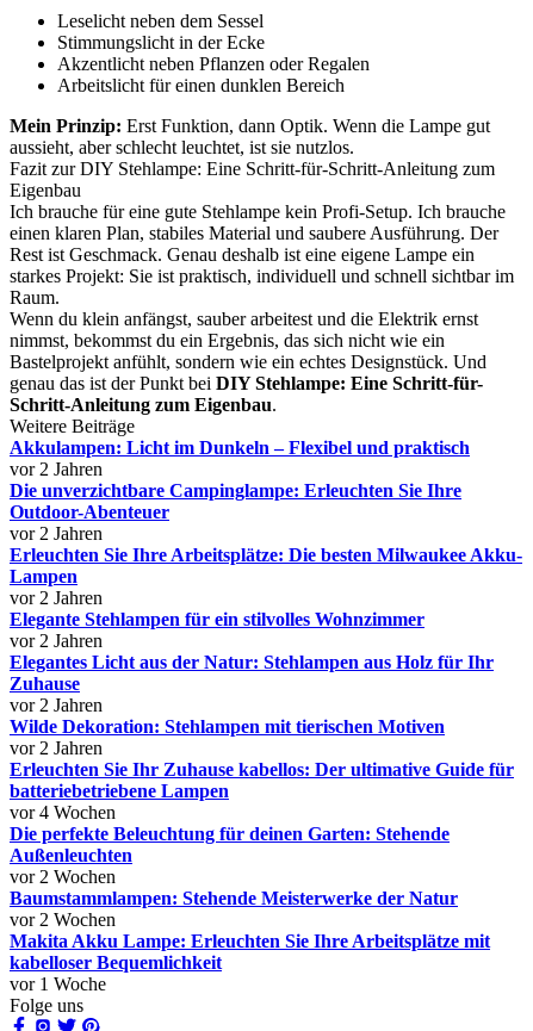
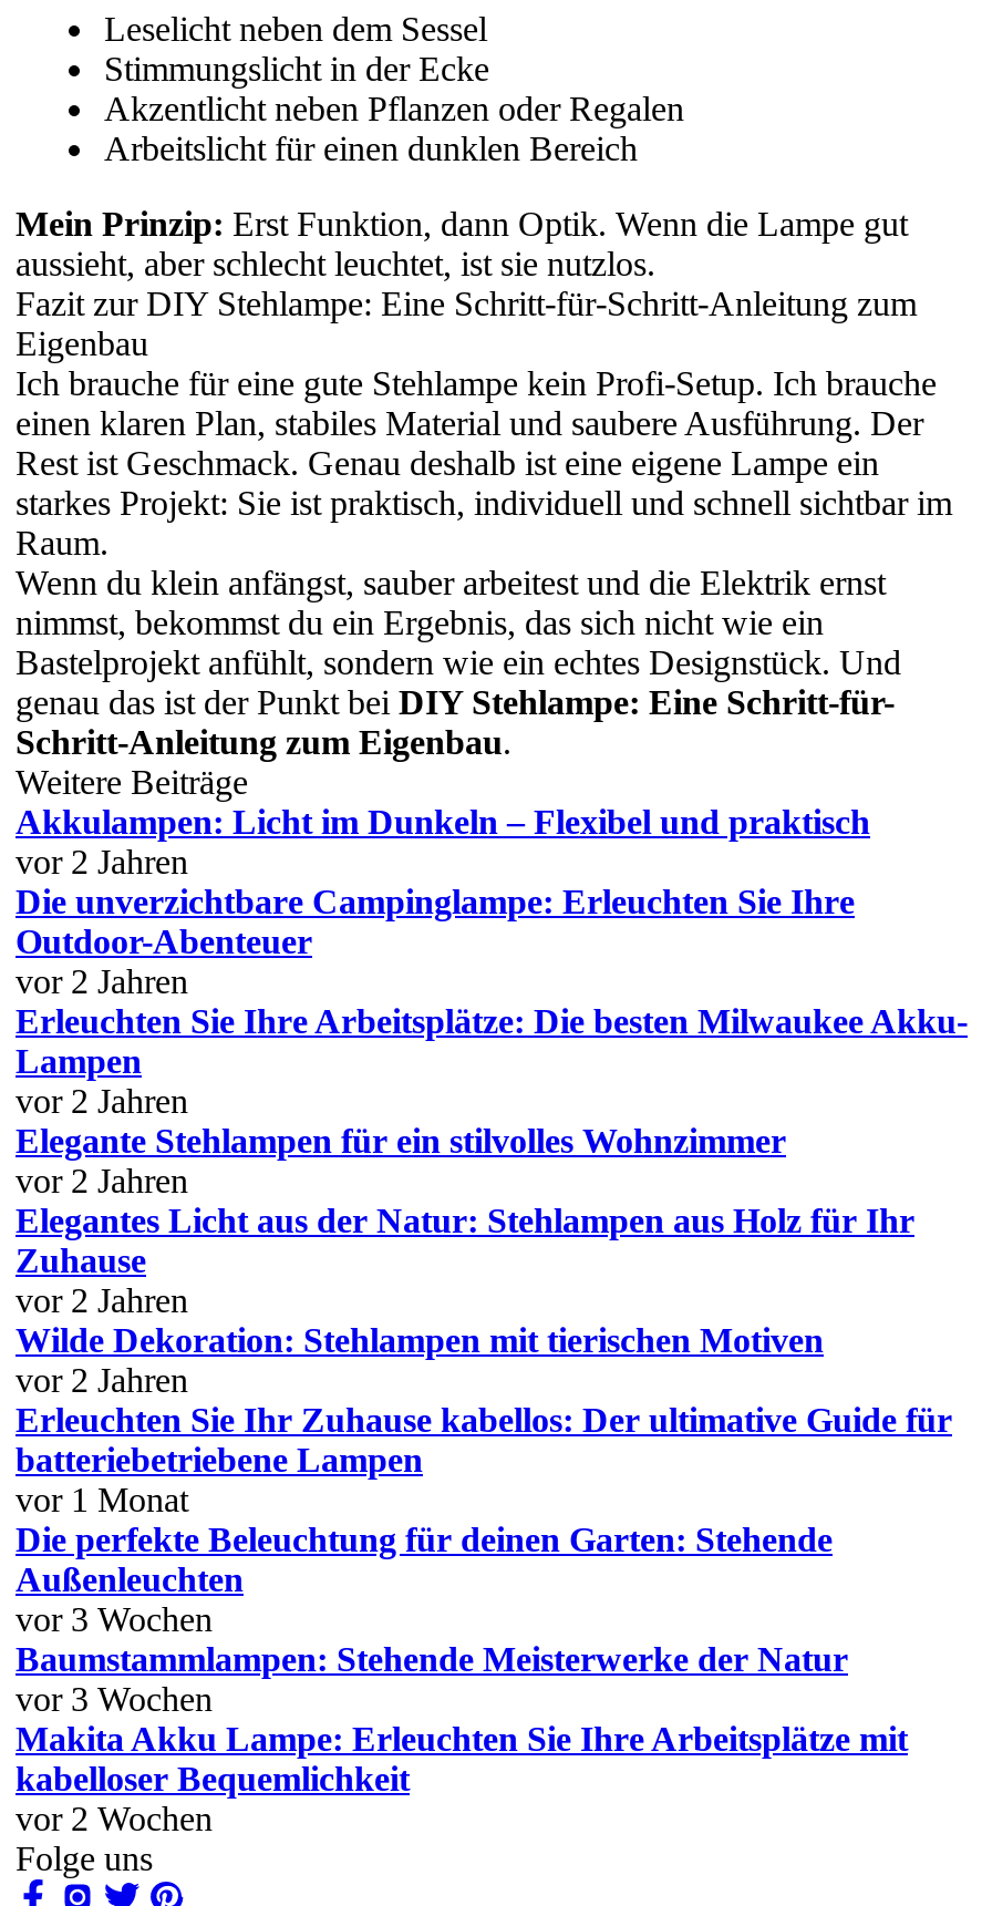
- vor 4 Wochen
+ vor 1 Monat

- vor 2 Wochen
+ vor 3 Wochen

- vor 2 Wochen
+ vor 3 Wochen

- vor 1 Woche
+ vor 2 Wochen
